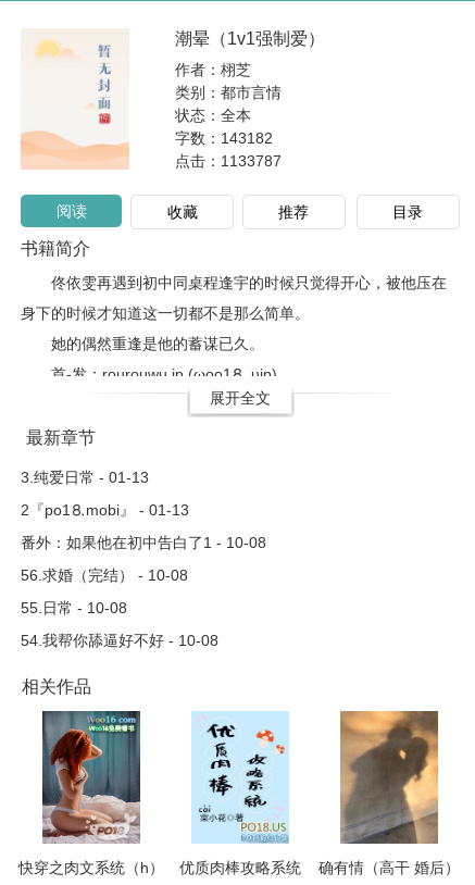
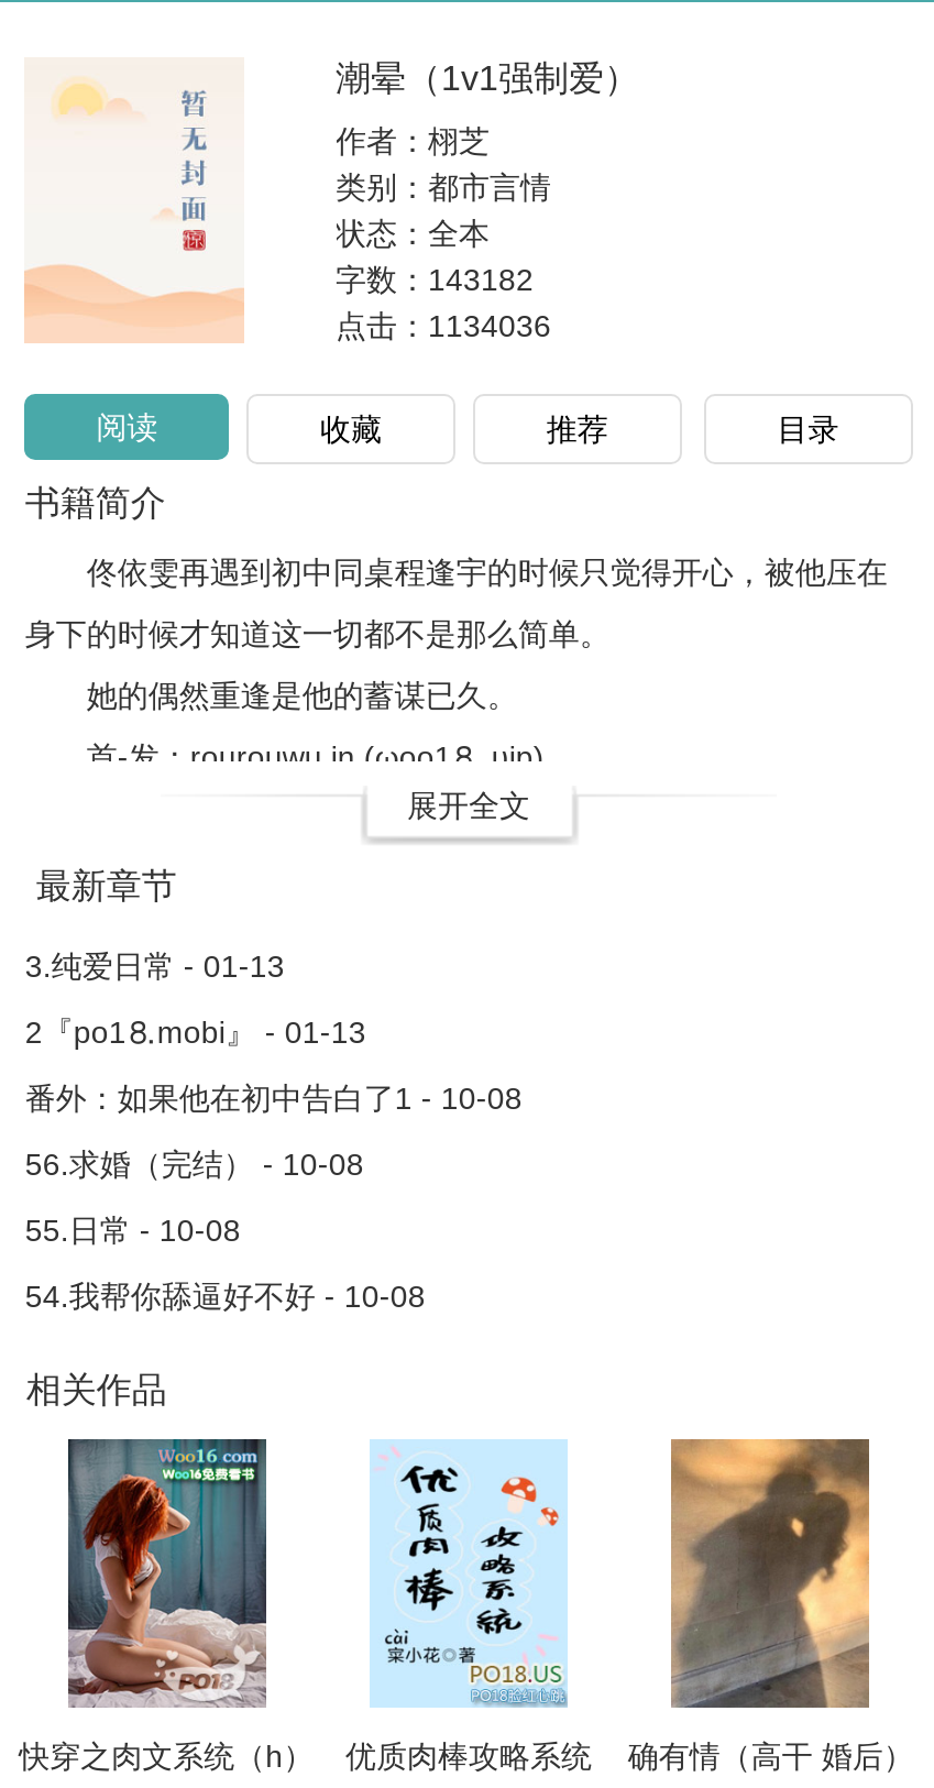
- 点击：1133787
+ 点击：1134036
